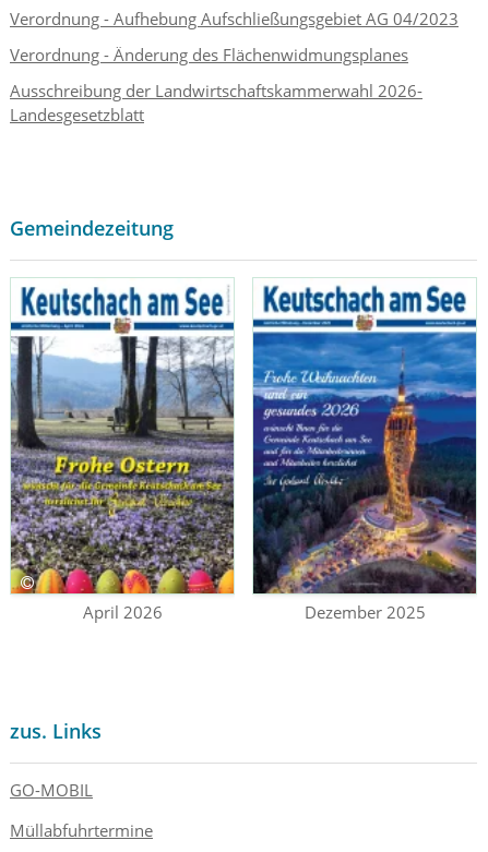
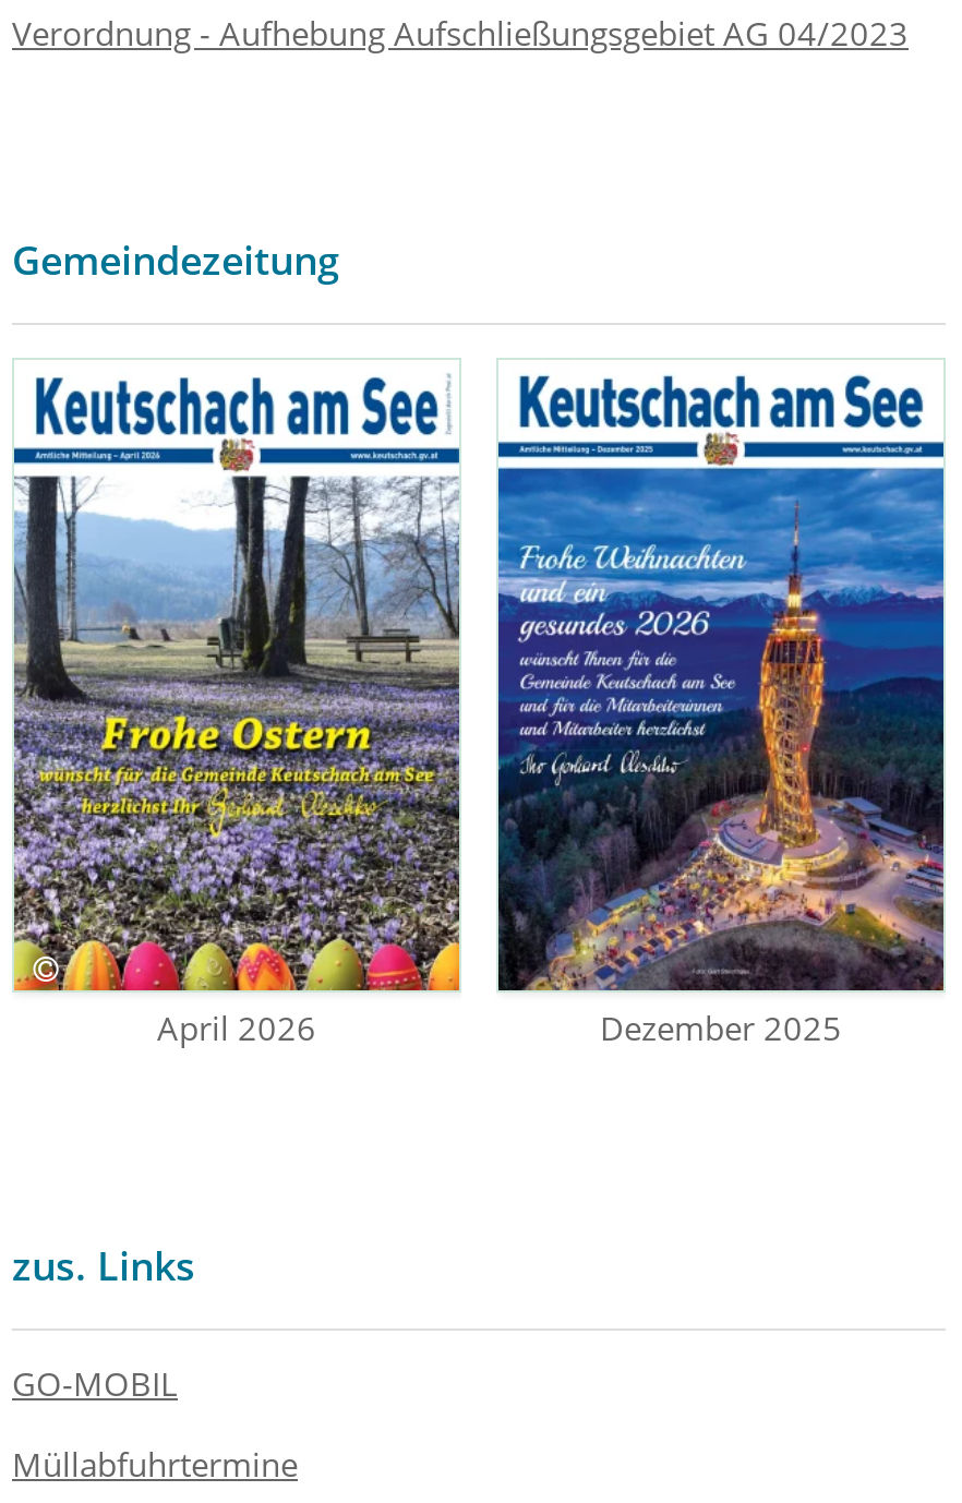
- Verordnung - Änderung des Flächenwidmungsplanes
- Ausschreibung der Landwirtschaftskammerwahl 2026-
- Landesgesetzblatt
